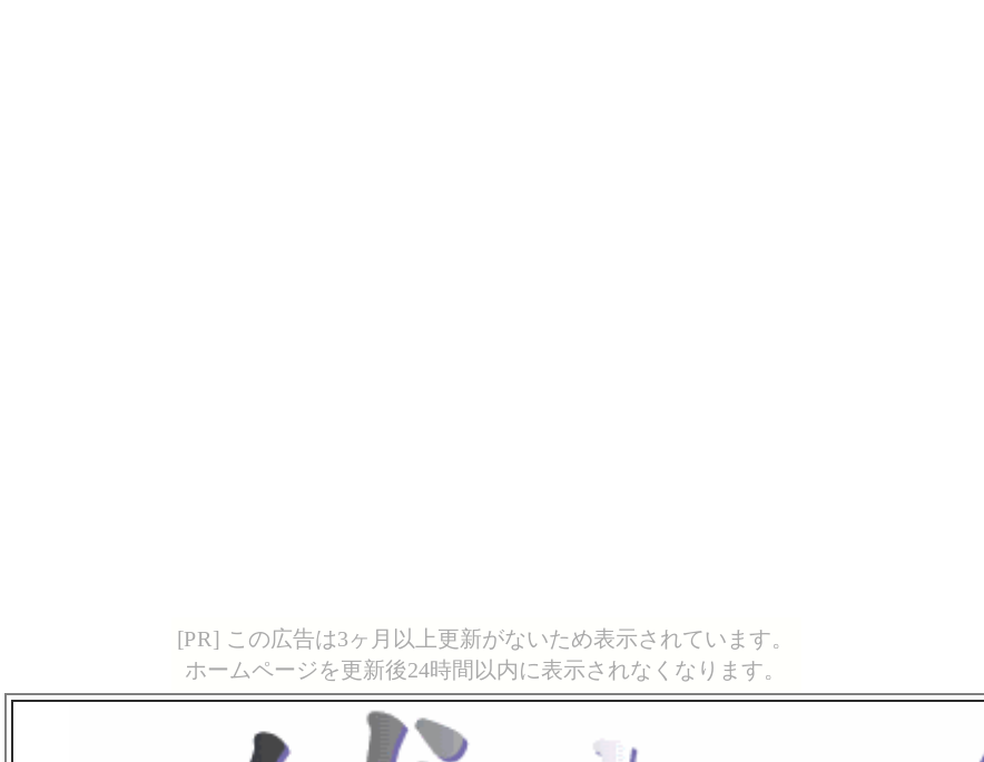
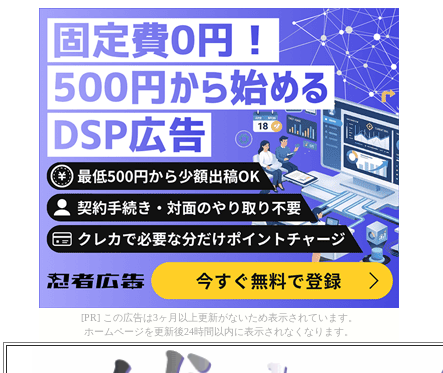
+ [image]
